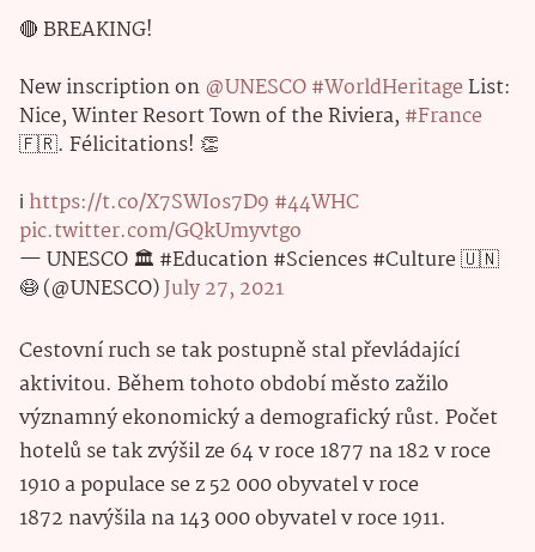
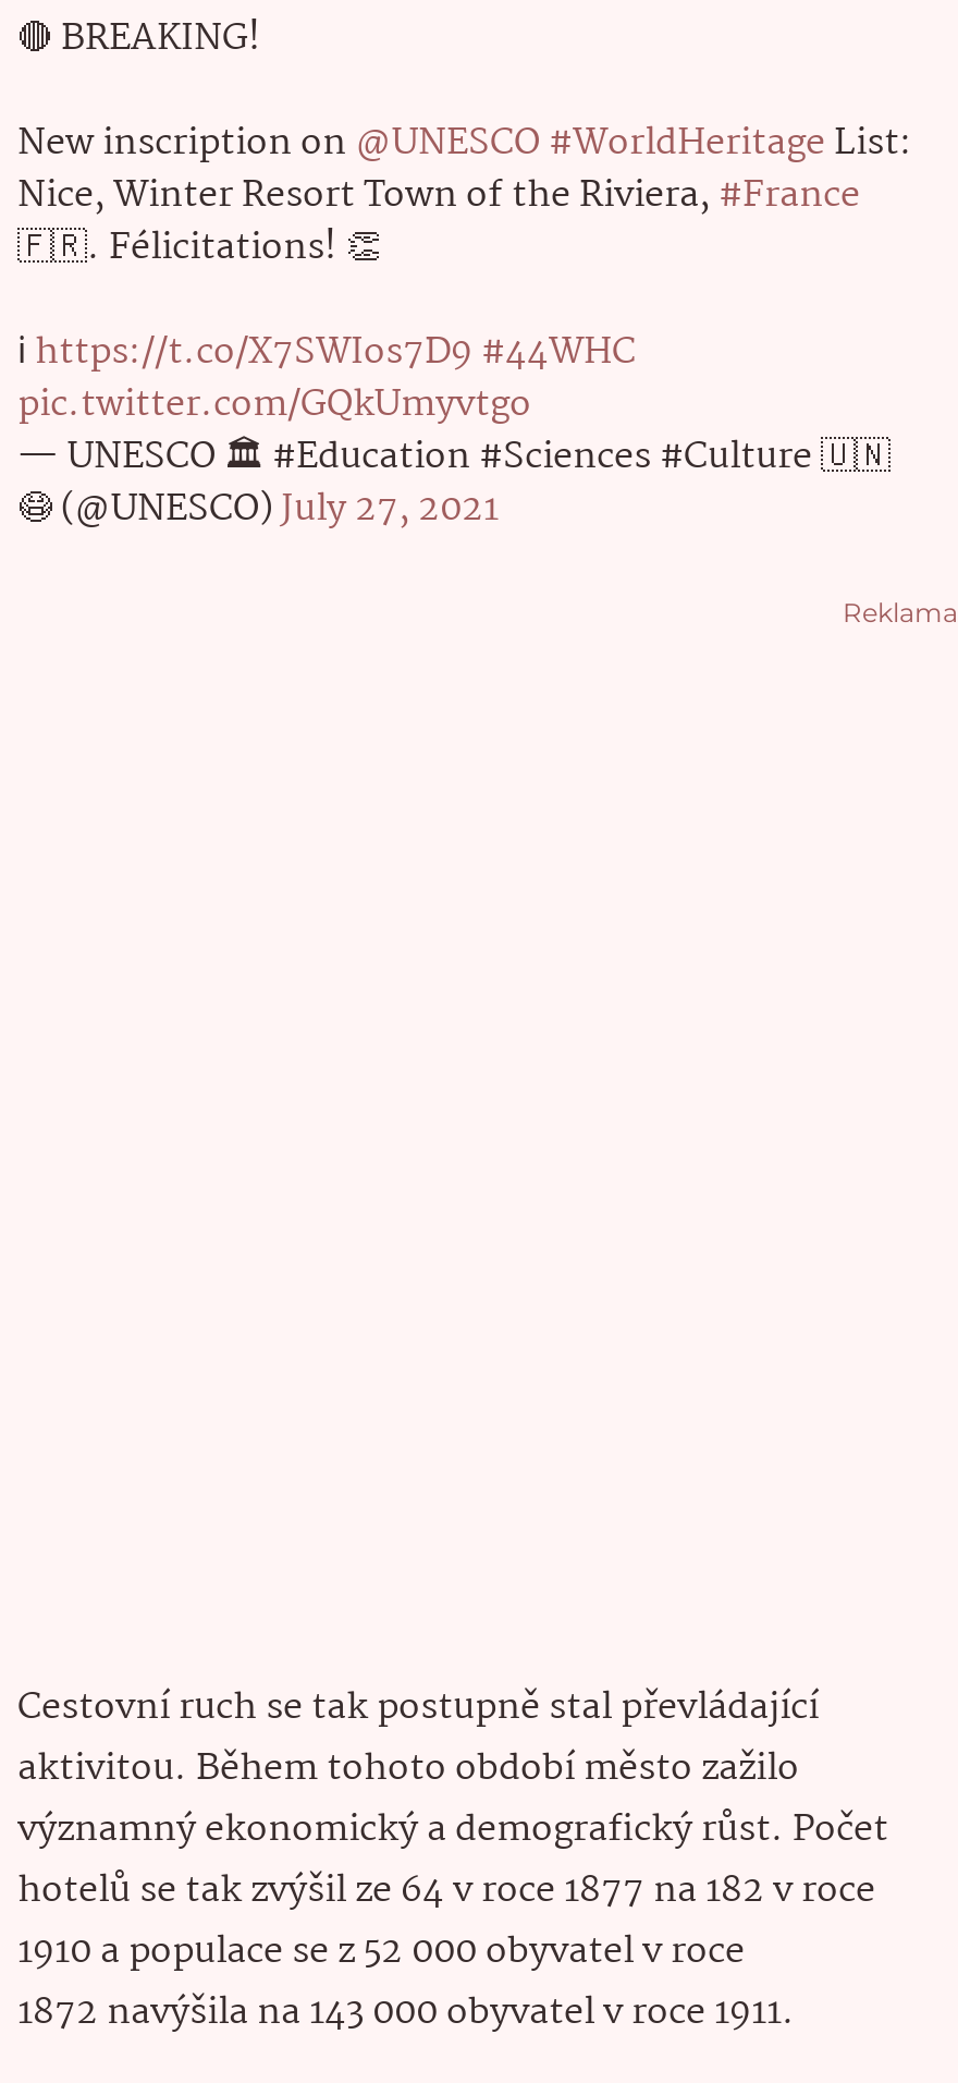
+ Reklama
